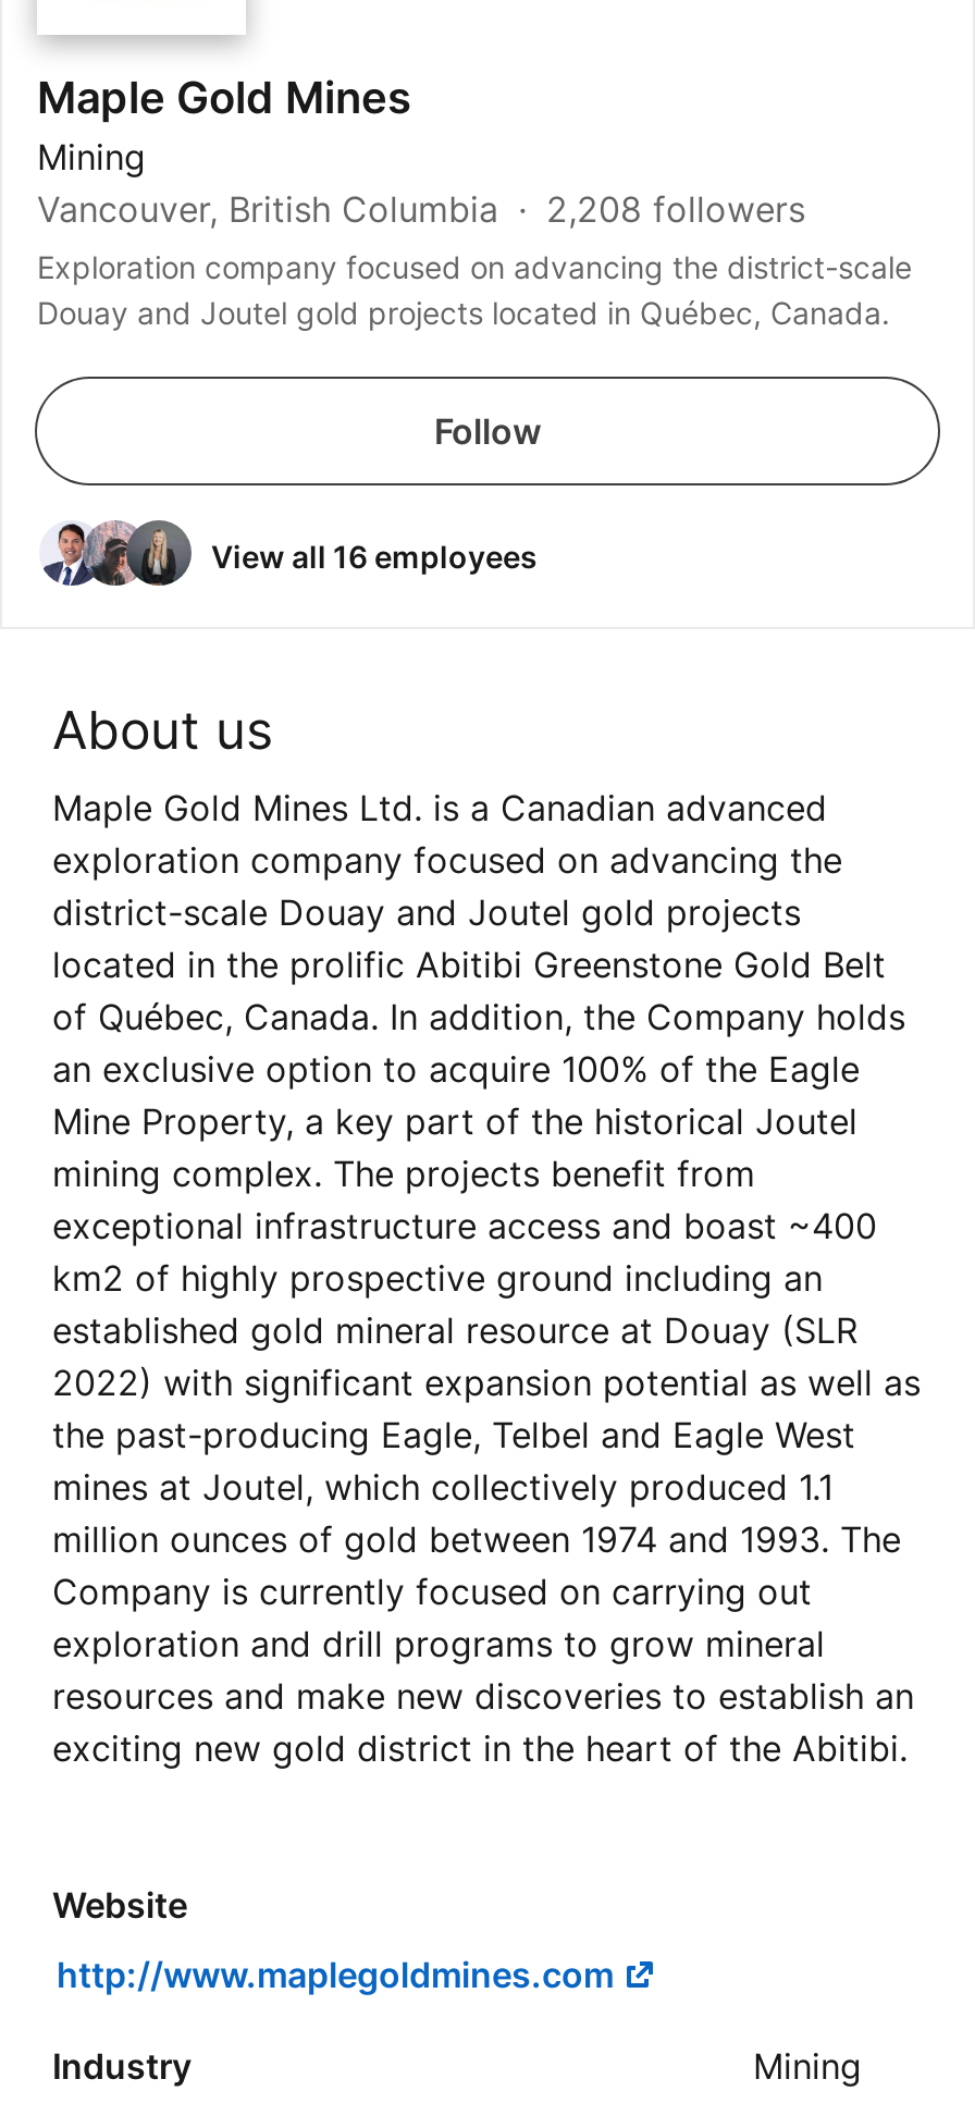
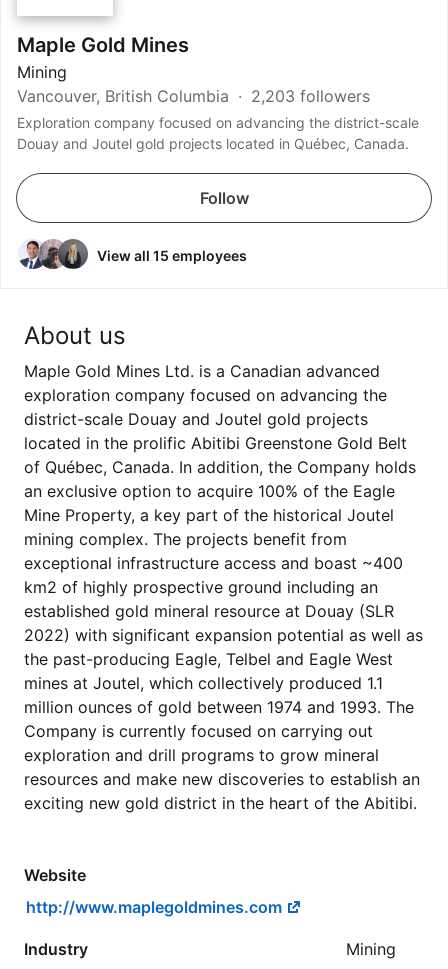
- Vancouver, British Columbia 2,208 followers
+ Vancouver, British Columbia 2,203 followers

- View all 16 employees
+ View all 15 employees
